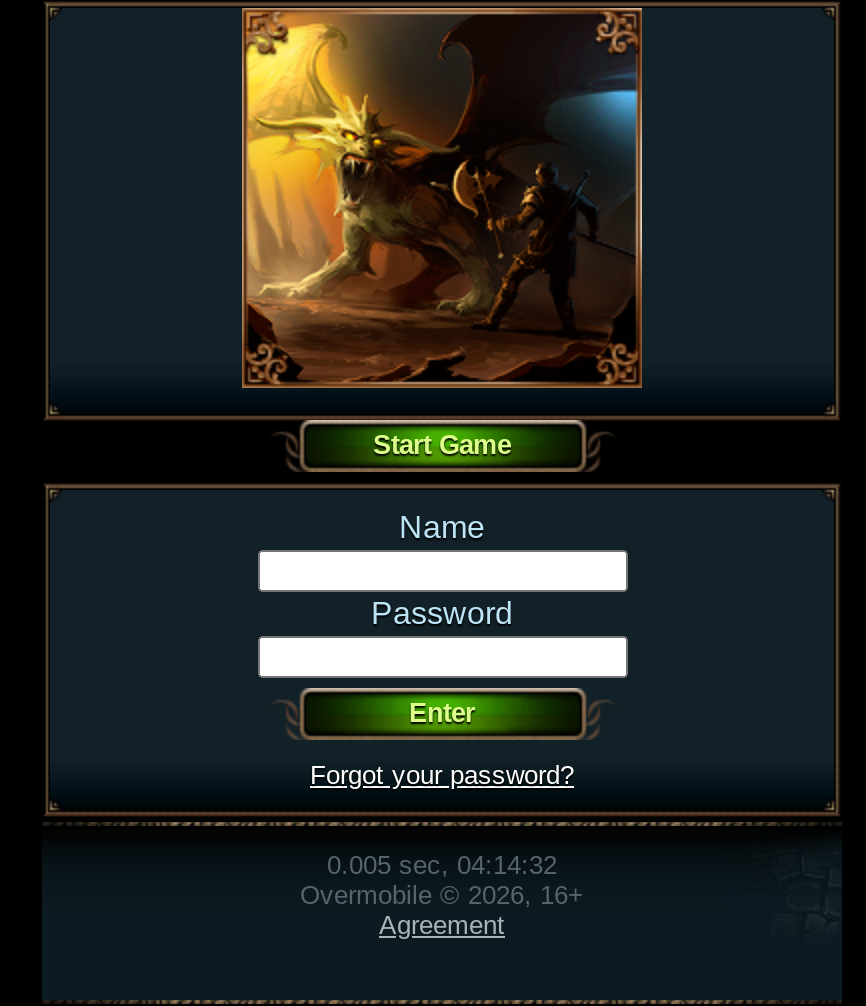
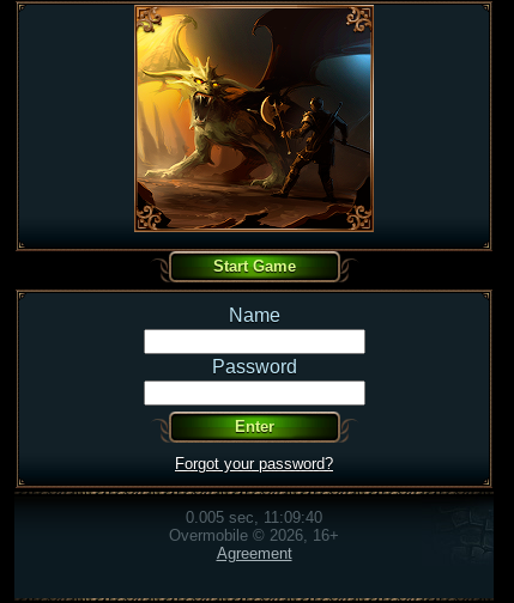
- 0.005 sec, 04:14:32
+ 0.005 sec, 11:09:40
